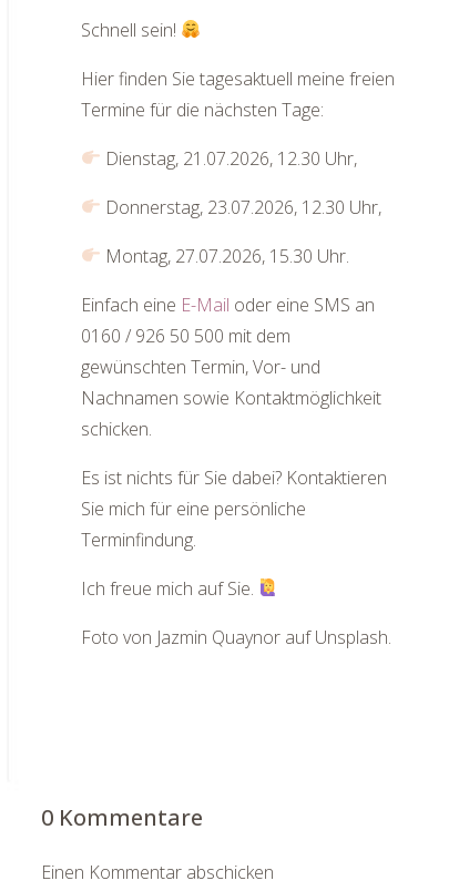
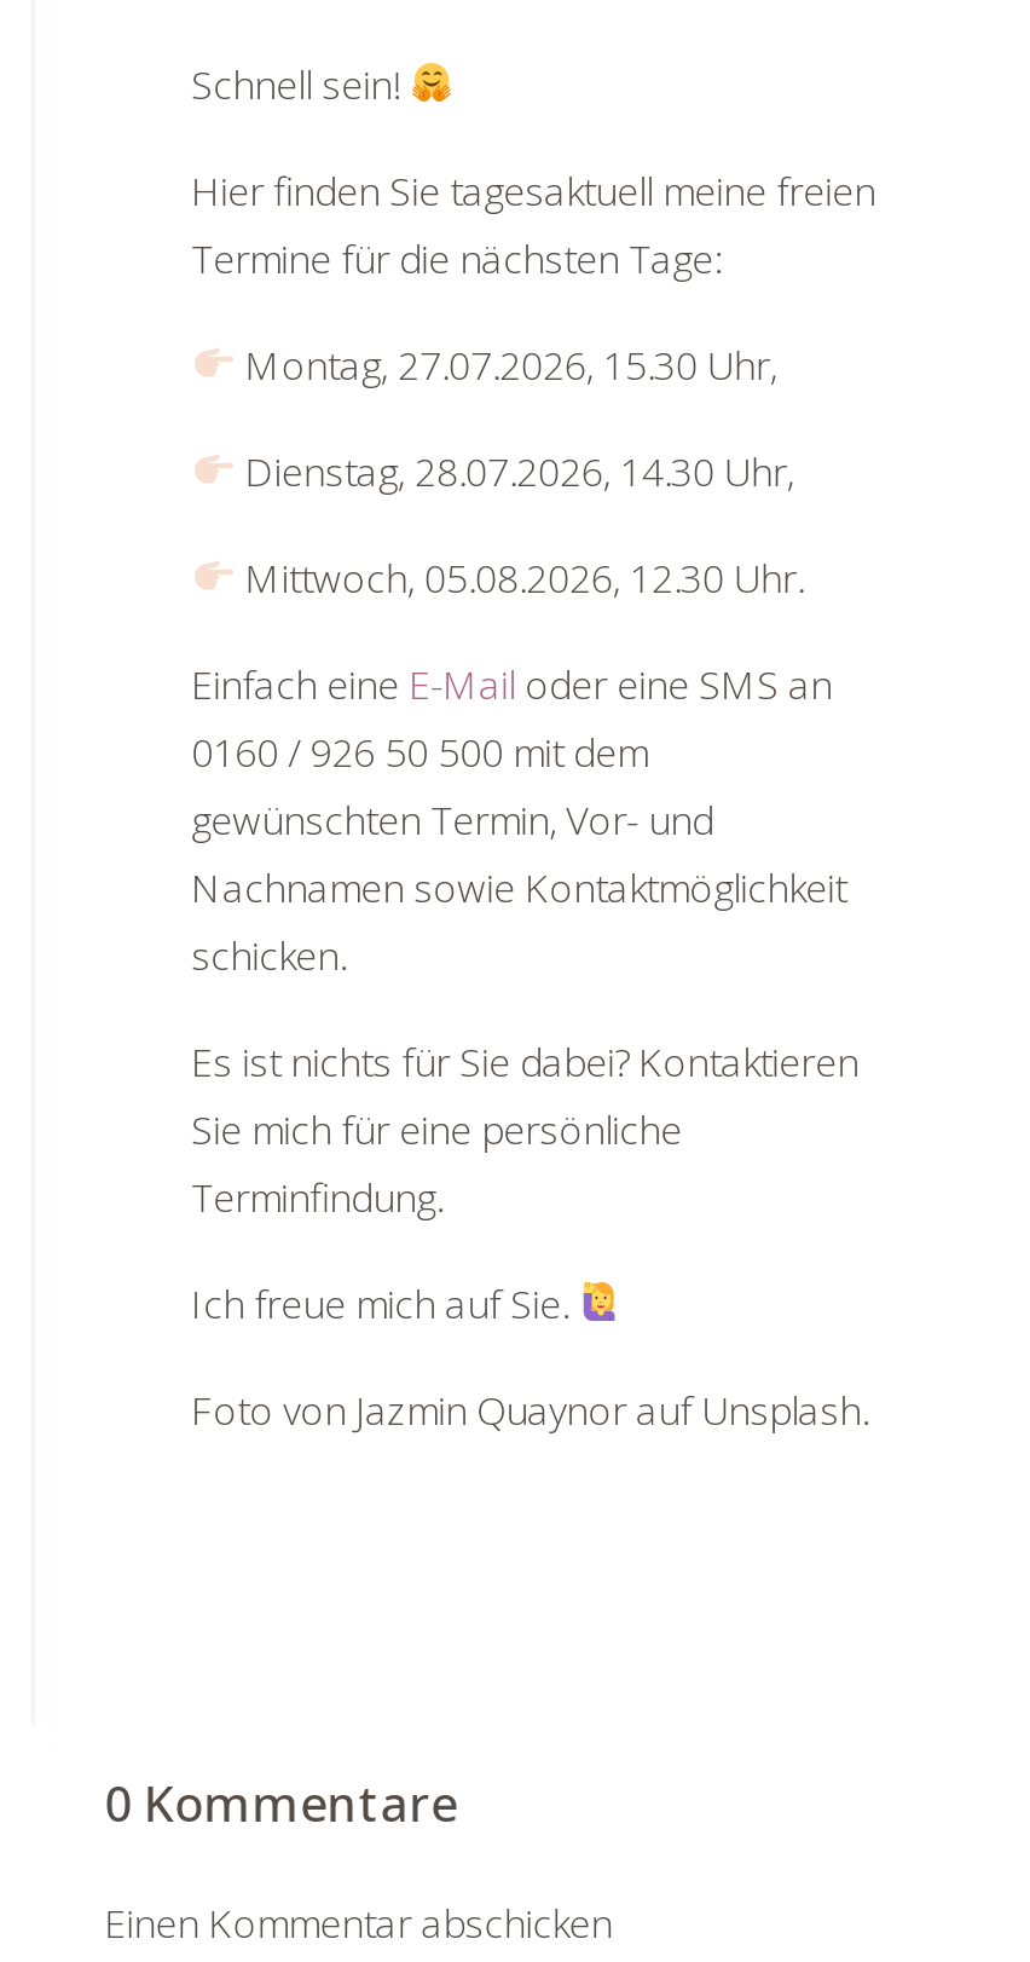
- Dienstag, 21.07.2026, 12.30 Uhr,
+ Montag, 27.07.2026, 15.30 Uhr,

- Donnerstag, 23.07.2026, 12.30 Uhr,
+ Dienstag, 28.07.2026, 14.30 Uhr,

- Montag, 27.07.2026, 15.30 Uhr.
+ Mittwoch, 05.08.2026, 12.30 Uhr.
